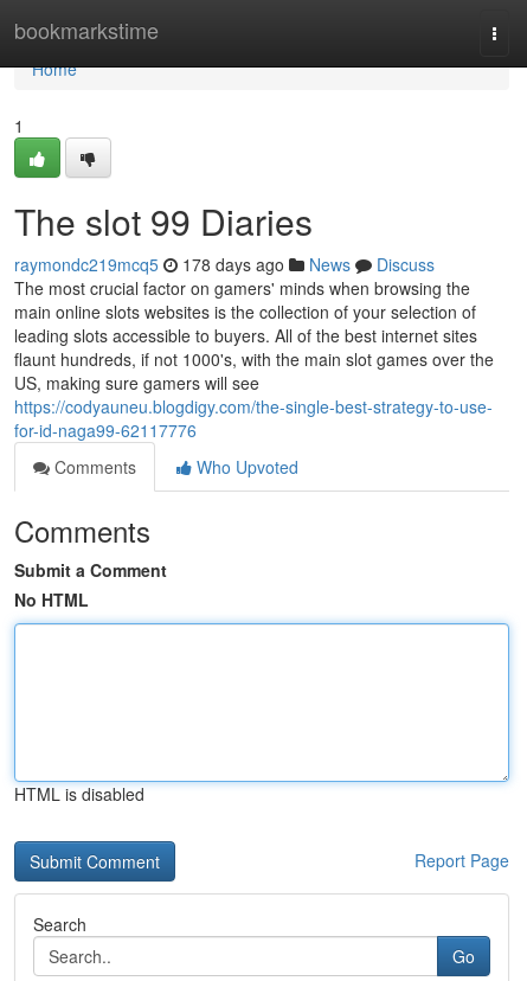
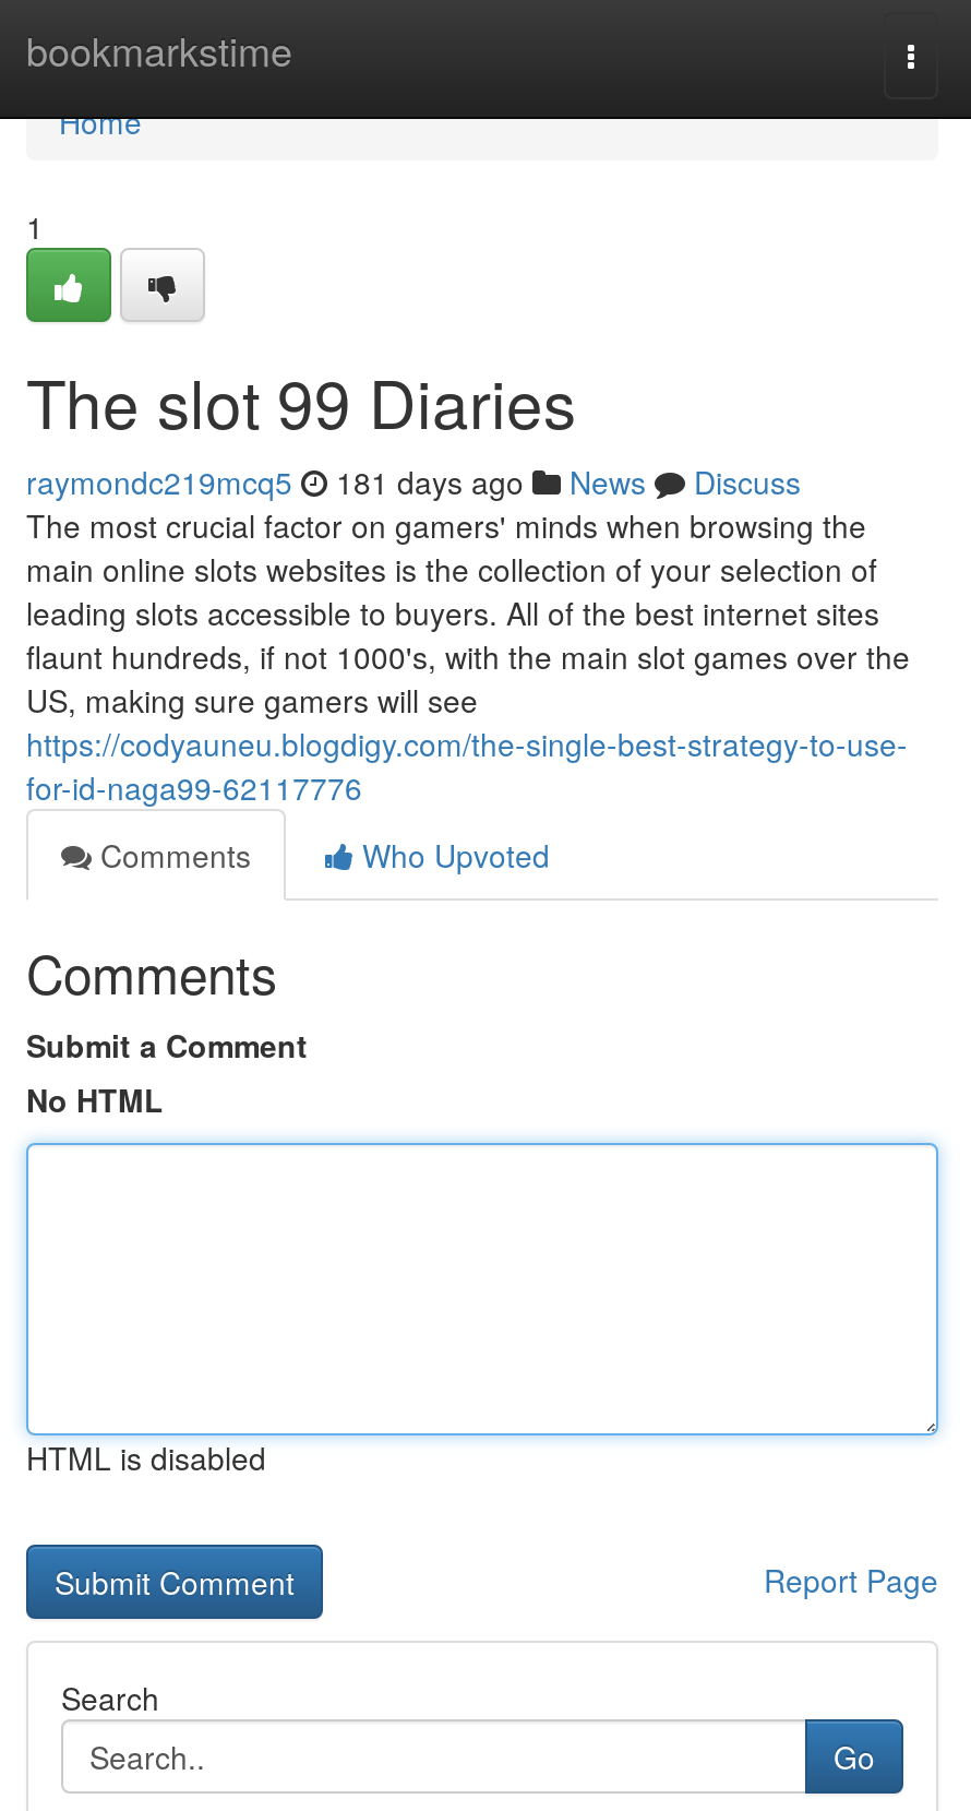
- raymondc219mcq5 178 days ago News Discuss
+ raymondc219mcq5 181 days ago News Discuss
